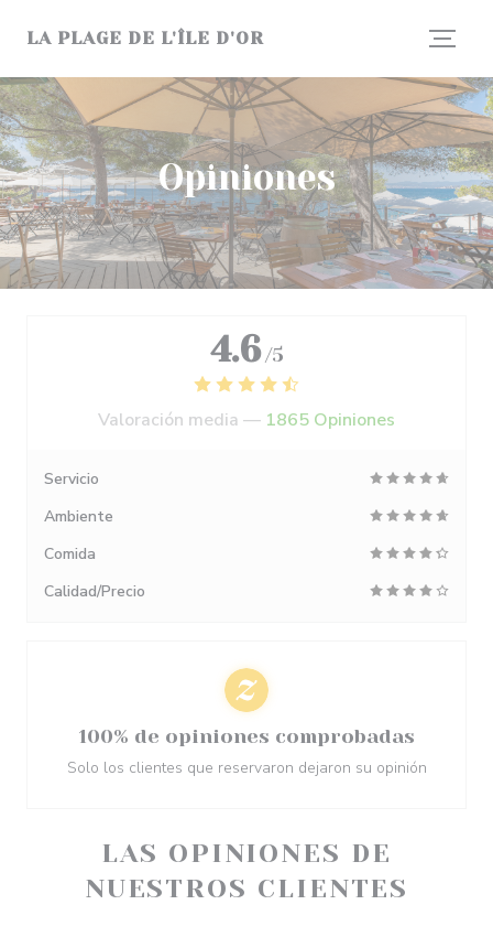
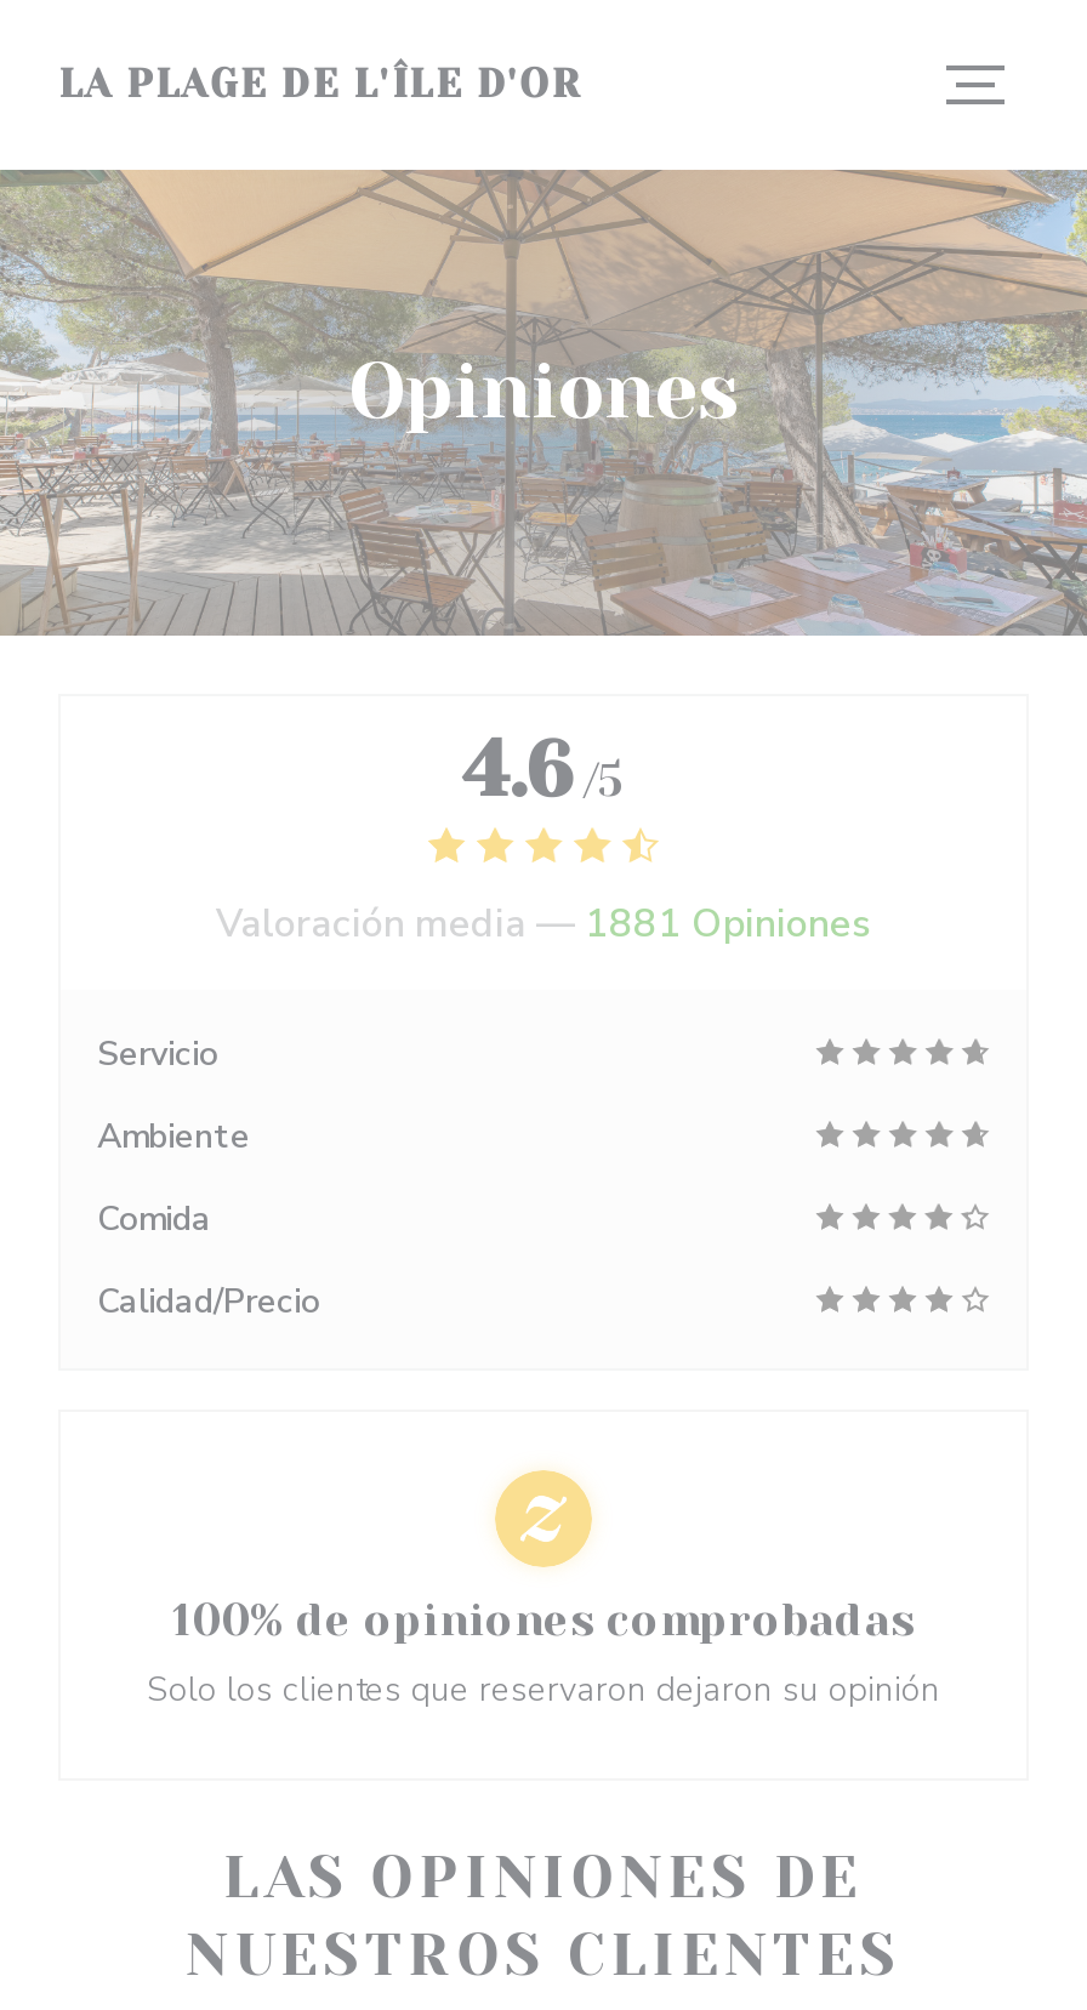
- Valoración media — 1865 Opiniones
+ Valoración media — 1881 Opiniones
